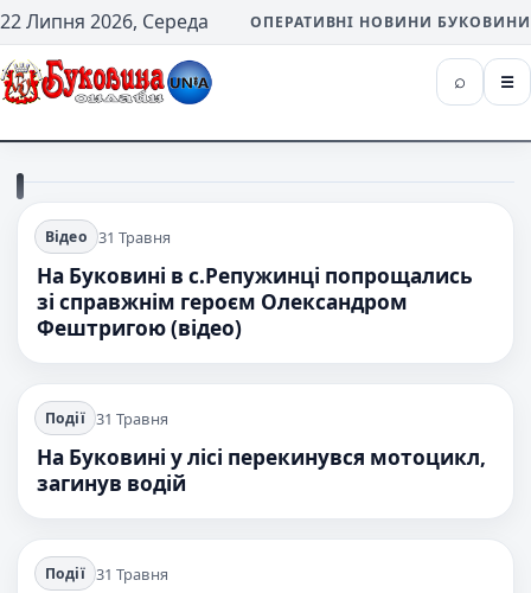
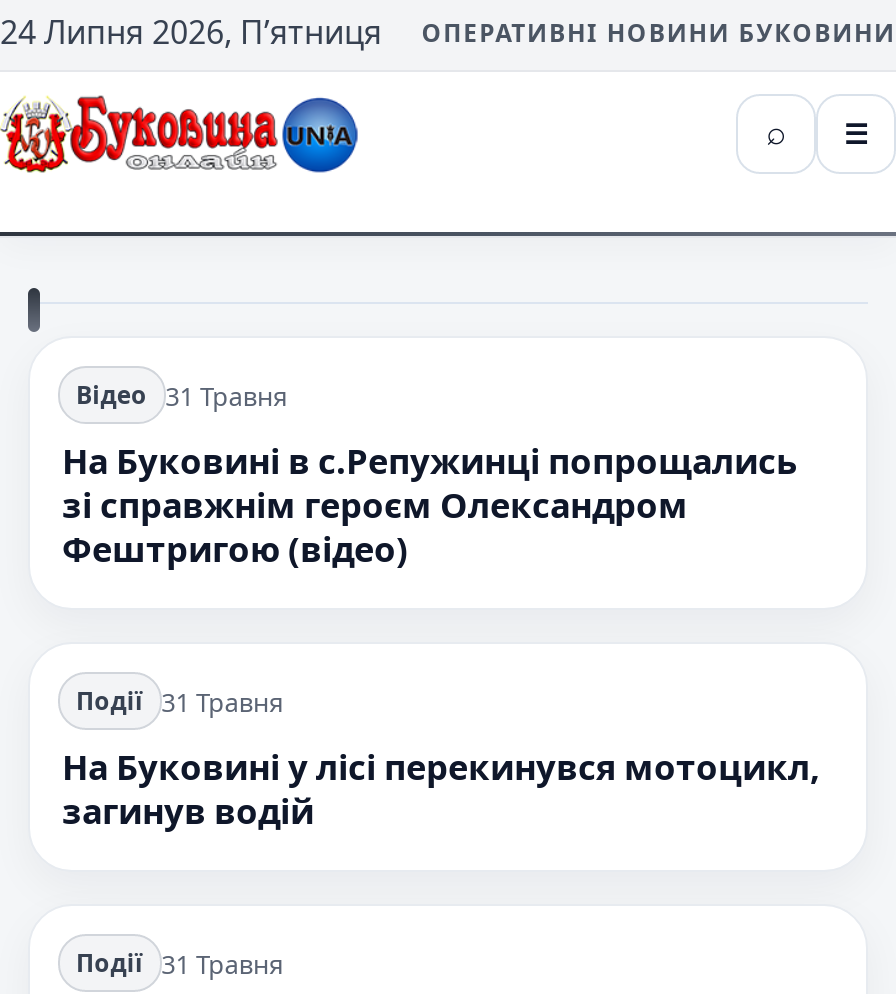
- 22 Липня 2026, Середа
+ 24 Липня 2026, П’ятниця
